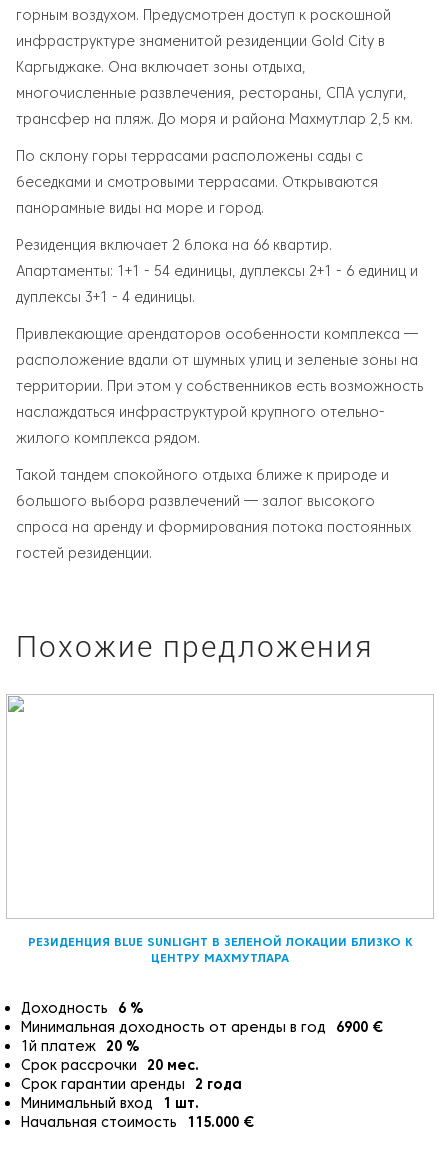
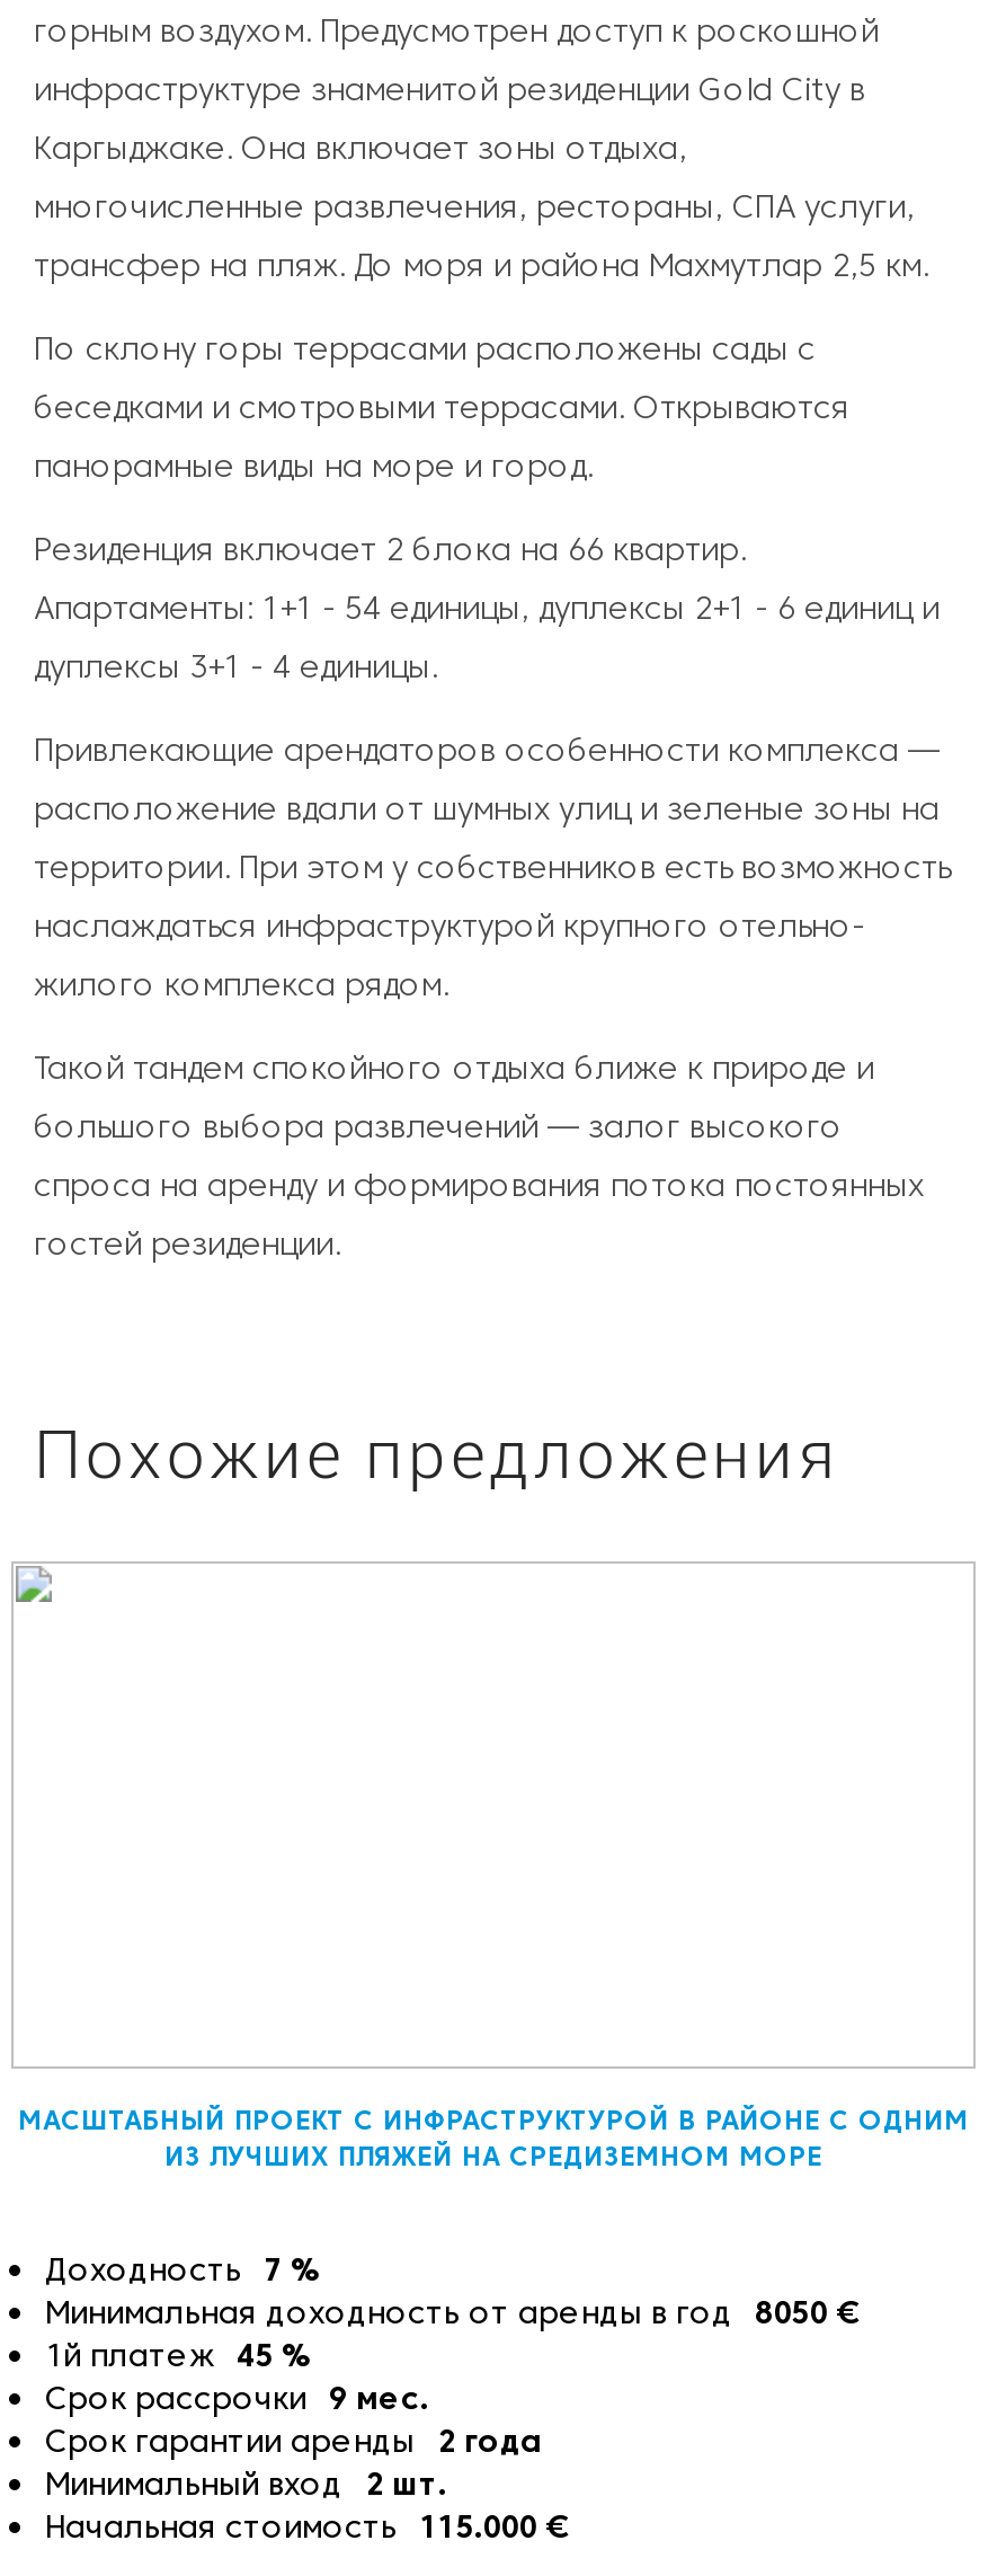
- РЕЗИДЕНЦИЯ BLUE SUNLIGHT В ЗЕЛЕНОЙ ЛОКАЦИИ БЛИЗКО К
- ЦЕНТРУ МАХМУТЛАРА
+ МАСШТАБНЫЙ ПРОЕКТ С ИНФРАСТРУКТУРОЙ В РАЙОНЕ С ОДНИМ
+ ИЗ ЛУЧШИХ ПЛЯЖЕЙ НА СРЕДИЗЕМНОМ МОРЕ

- Доходность 6%
- Минимальная доходность от аренды в год 6900 €
- 1й платеж 20%
- Срок рассрочки 20 мес.
+ Доходность 7%
+ Минимальная доходность от аренды в год 8050 €
+ 1й платеж 45%
+ Срок рассрочки 9 мес.

- Минимальный вход 1 шт.
+ Минимальный вход 2 шт.
